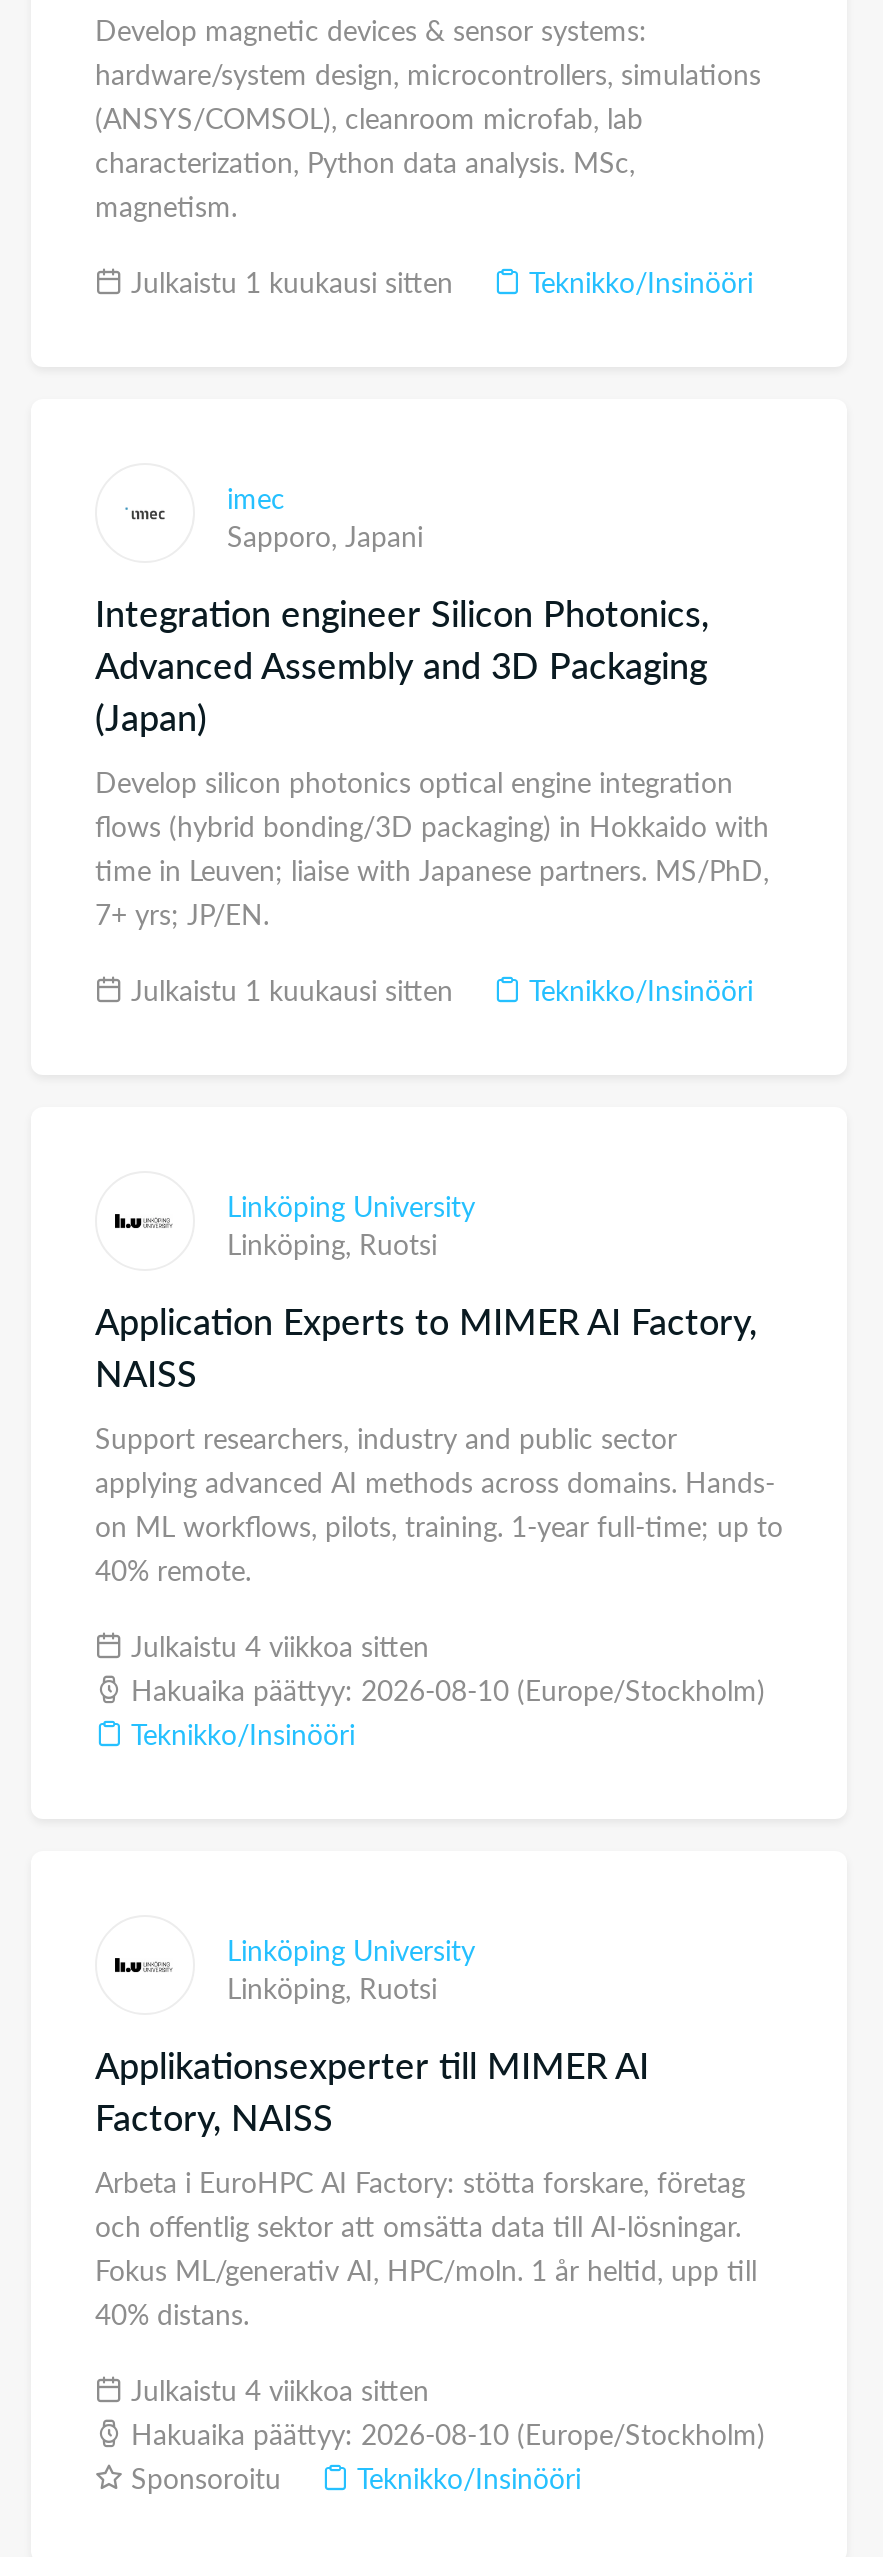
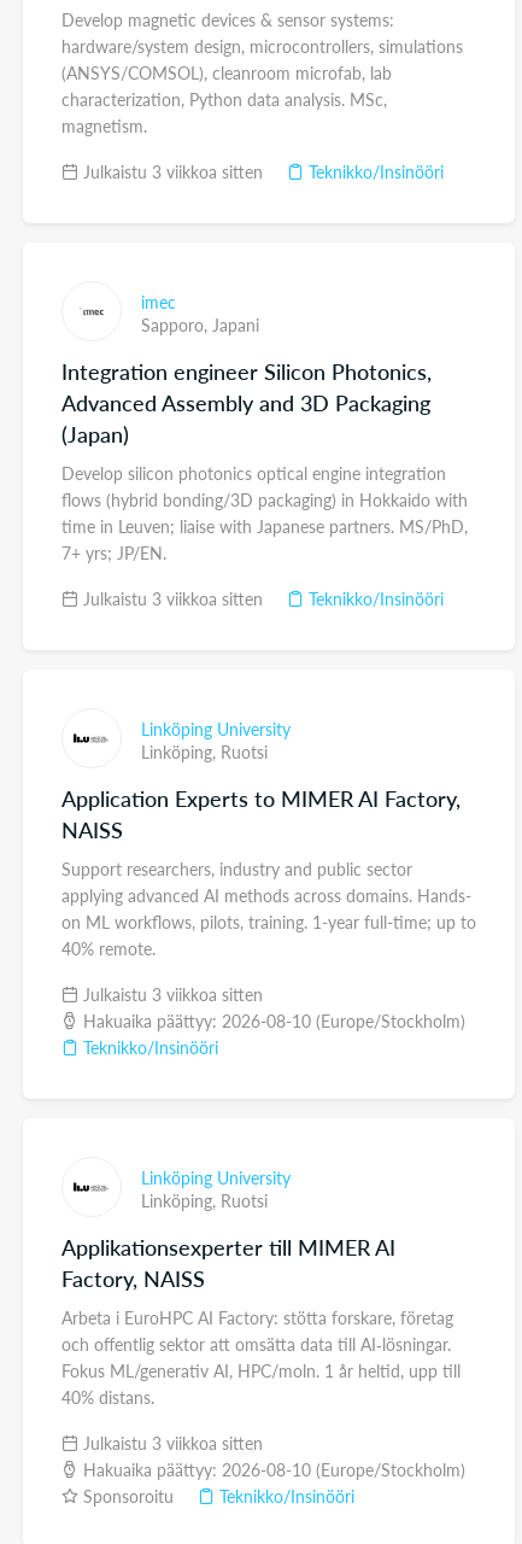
- Julkaistu 1 kuukausi sitten
+ Julkaistu 3 viikkoa sitten

- Julkaistu 1 kuukausi sitten
+ Julkaistu 3 viikkoa sitten

- Julkaistu 4 viikkoa sitten
+ Julkaistu 3 viikkoa sitten

- Julkaistu 4 viikkoa sitten
+ Julkaistu 3 viikkoa sitten
